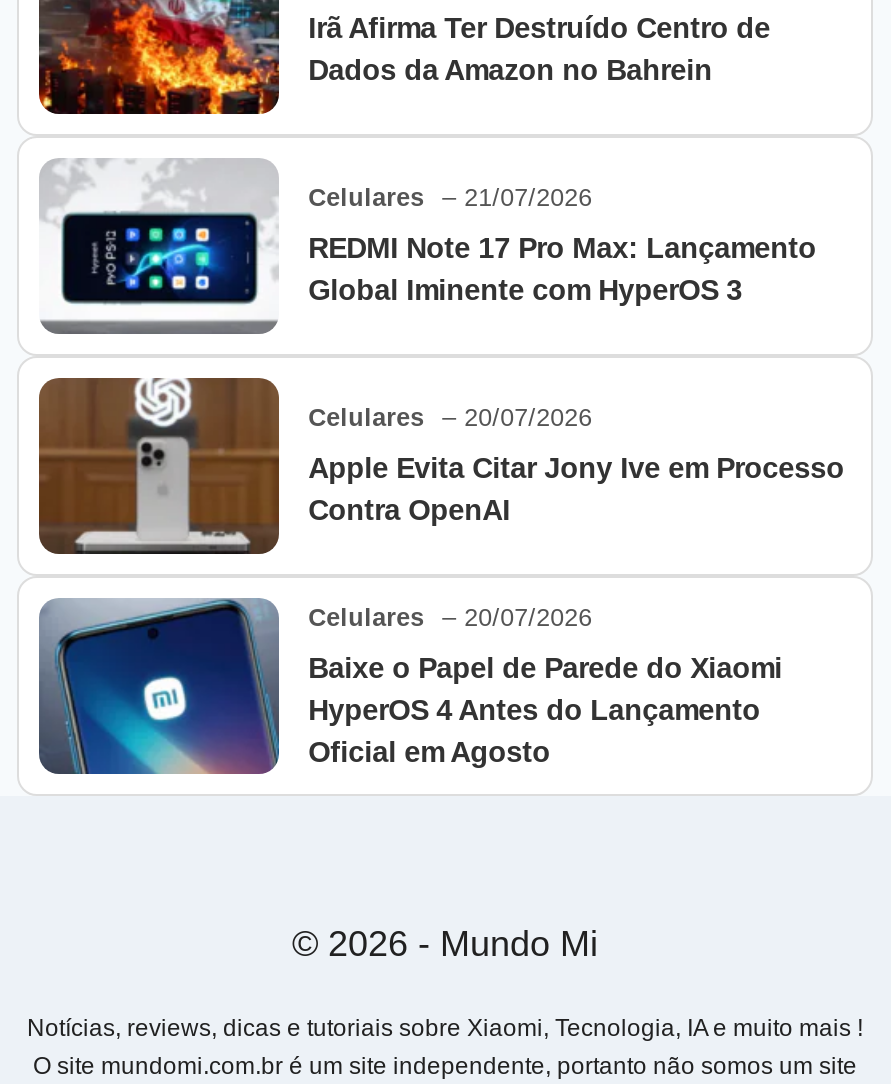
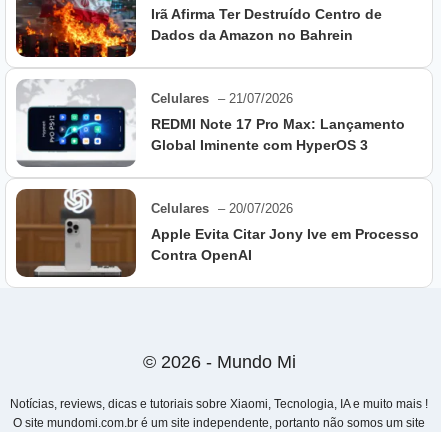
- [image]
- Celulares
- – 20/07/2026
- Baixe o Papel de Parede do Xiaomi
- HyperOS 4 Antes do Lançamento
- Oficial em Agosto
